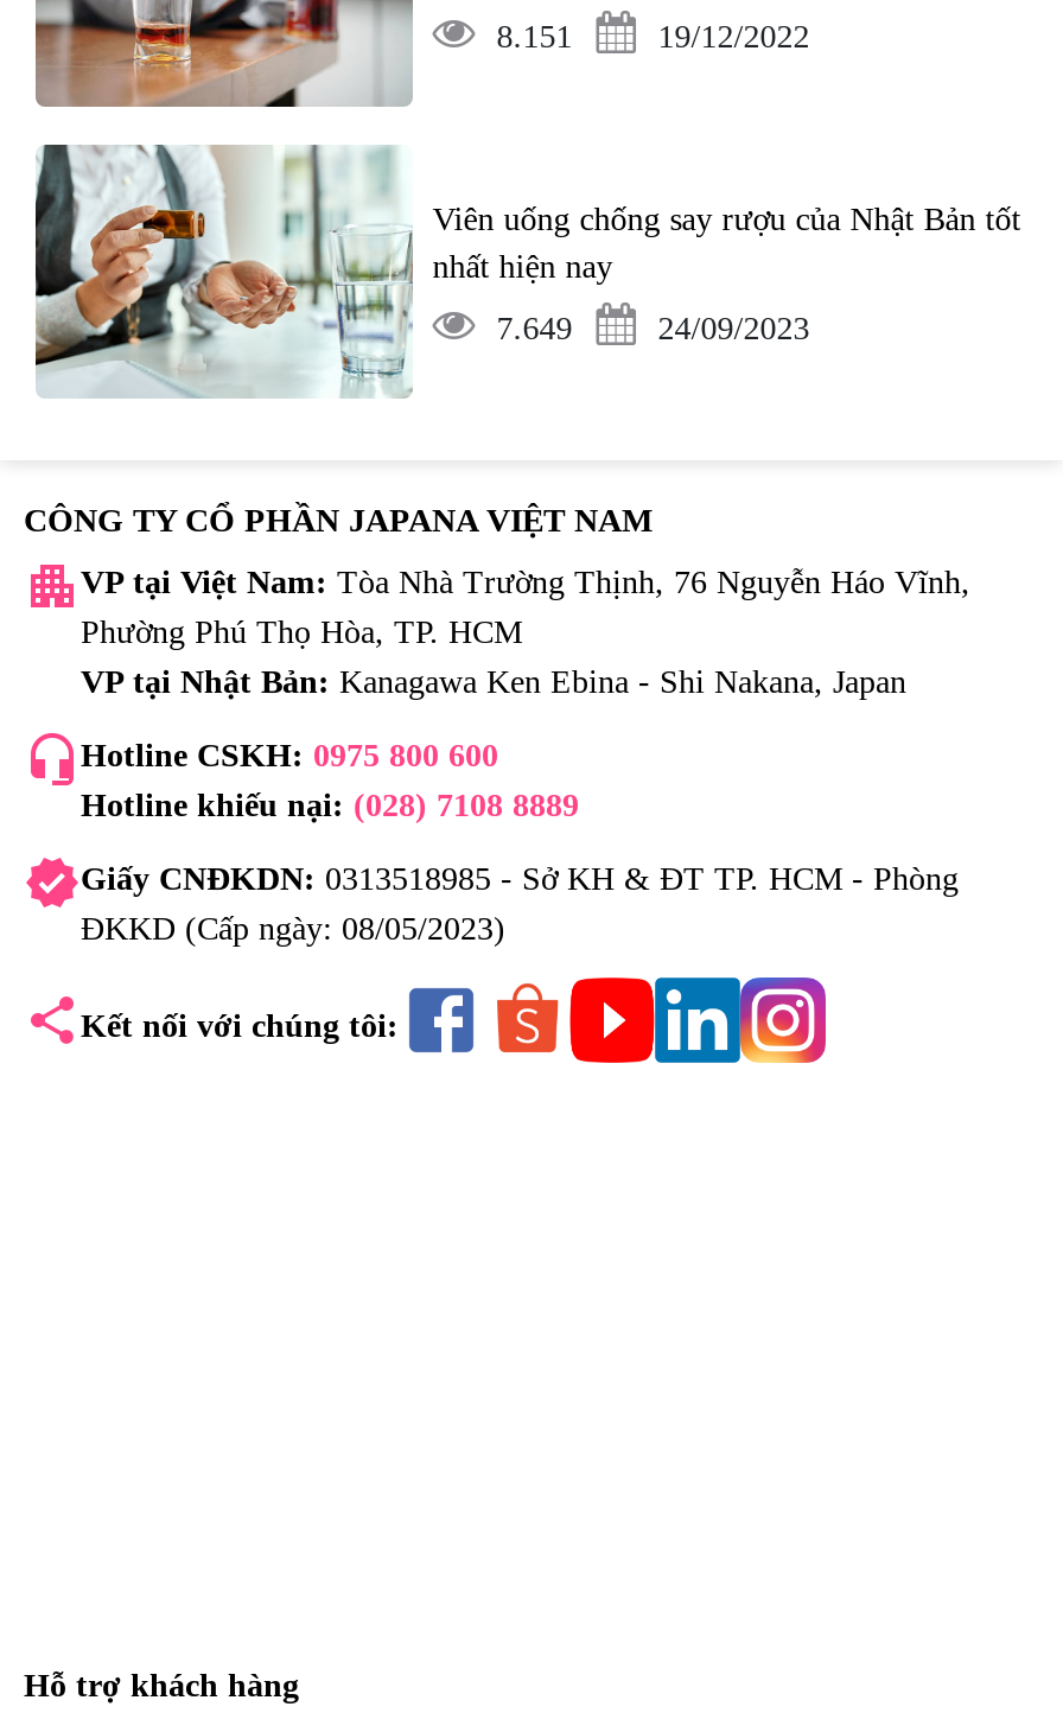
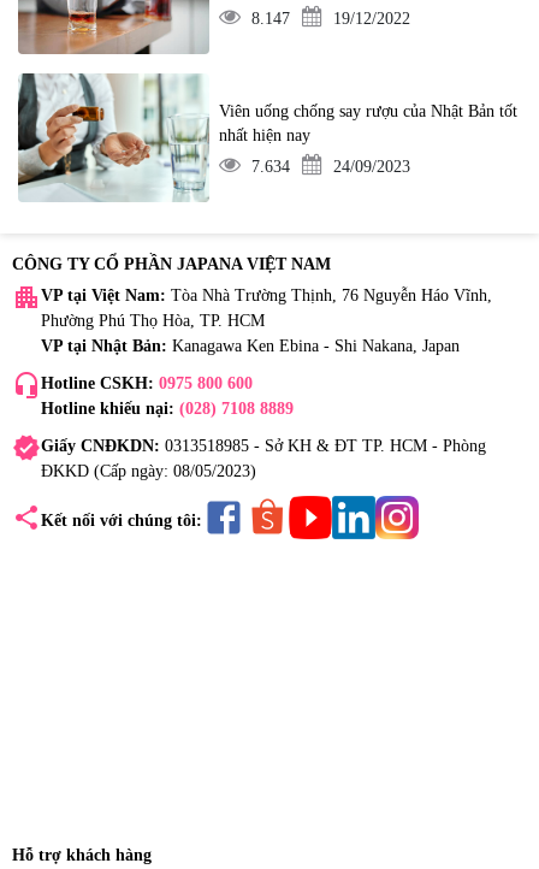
- 8.151
+ 8.147

- 7.649
+ 7.634
